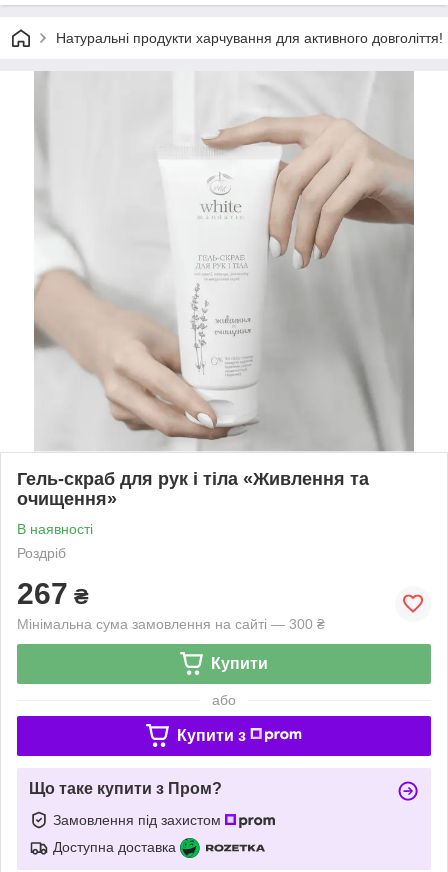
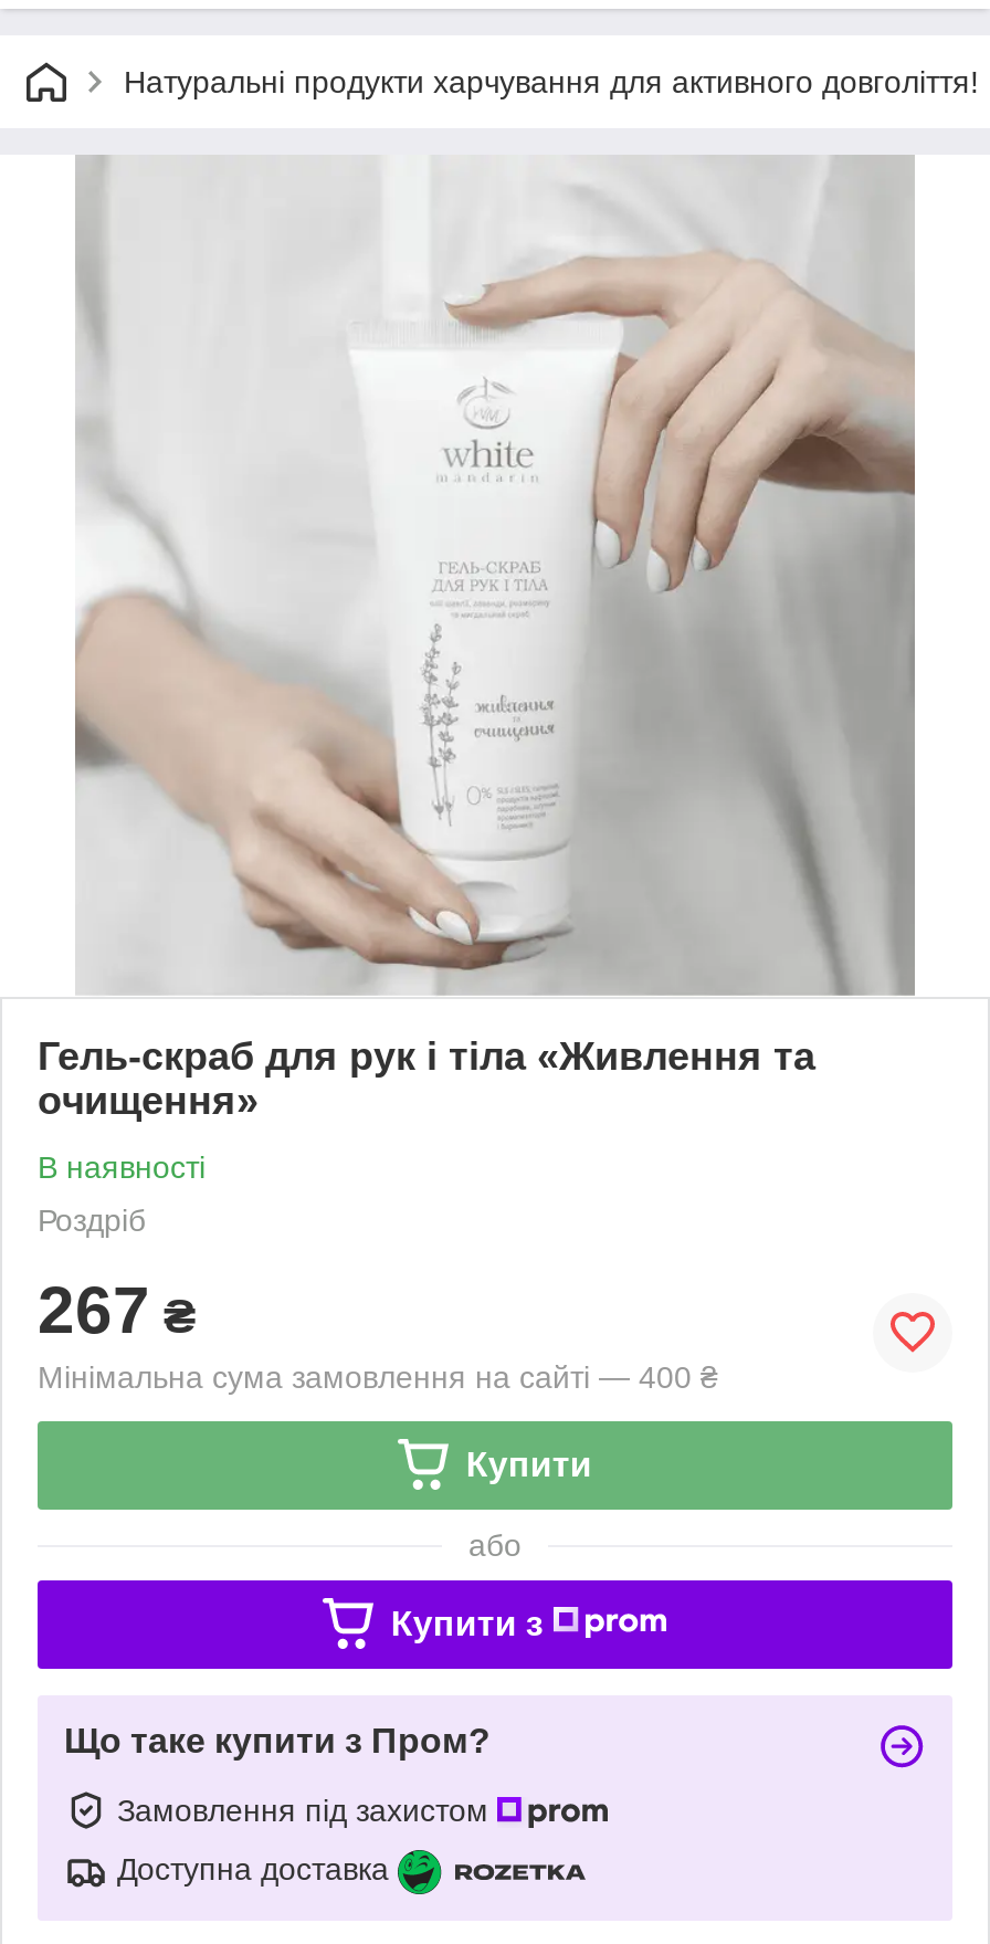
- Мінімальна сума замовлення на сайті — 300 ₴
+ Мінімальна сума замовлення на сайті — 400 ₴
